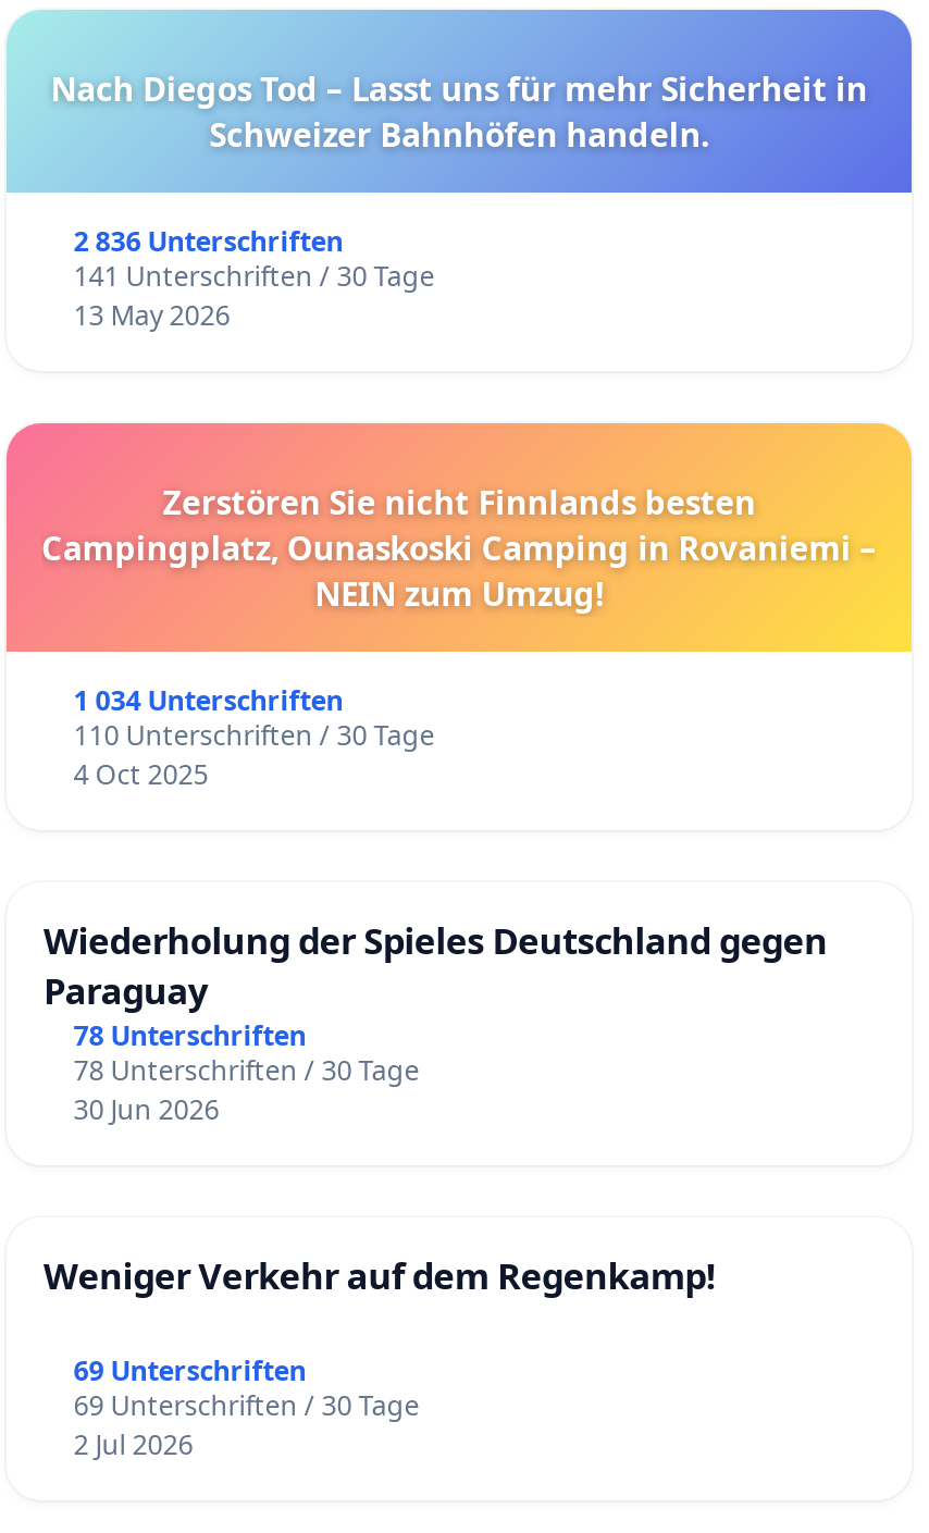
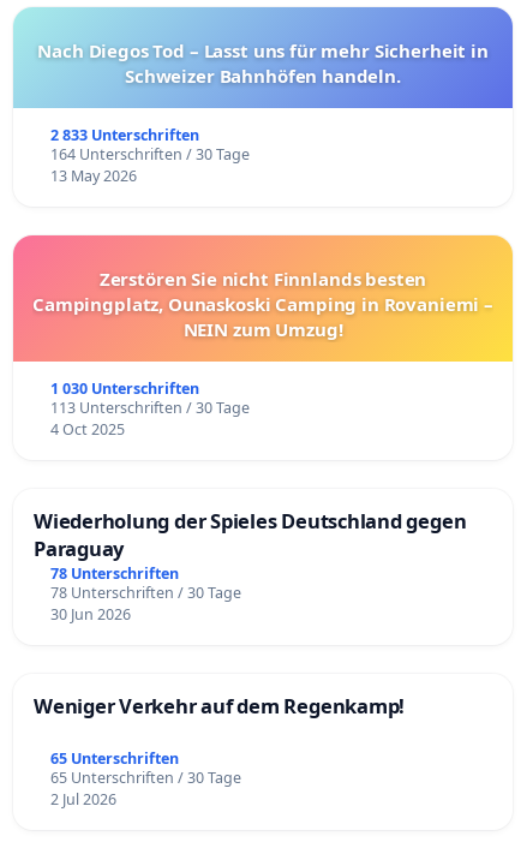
- 2 836 Unterschriften
+ 2 833 Unterschriften

- 141 Unterschriften / 30 Tage
+ 164 Unterschriften / 30 Tage

- 1 034 Unterschriften
+ 1 030 Unterschriften

- 110 Unterschriften / 30 Tage
+ 113 Unterschriften / 30 Tage

- 69 Unterschriften
+ 65 Unterschriften

- 69 Unterschriften / 30 Tage
+ 65 Unterschriften / 30 Tage
